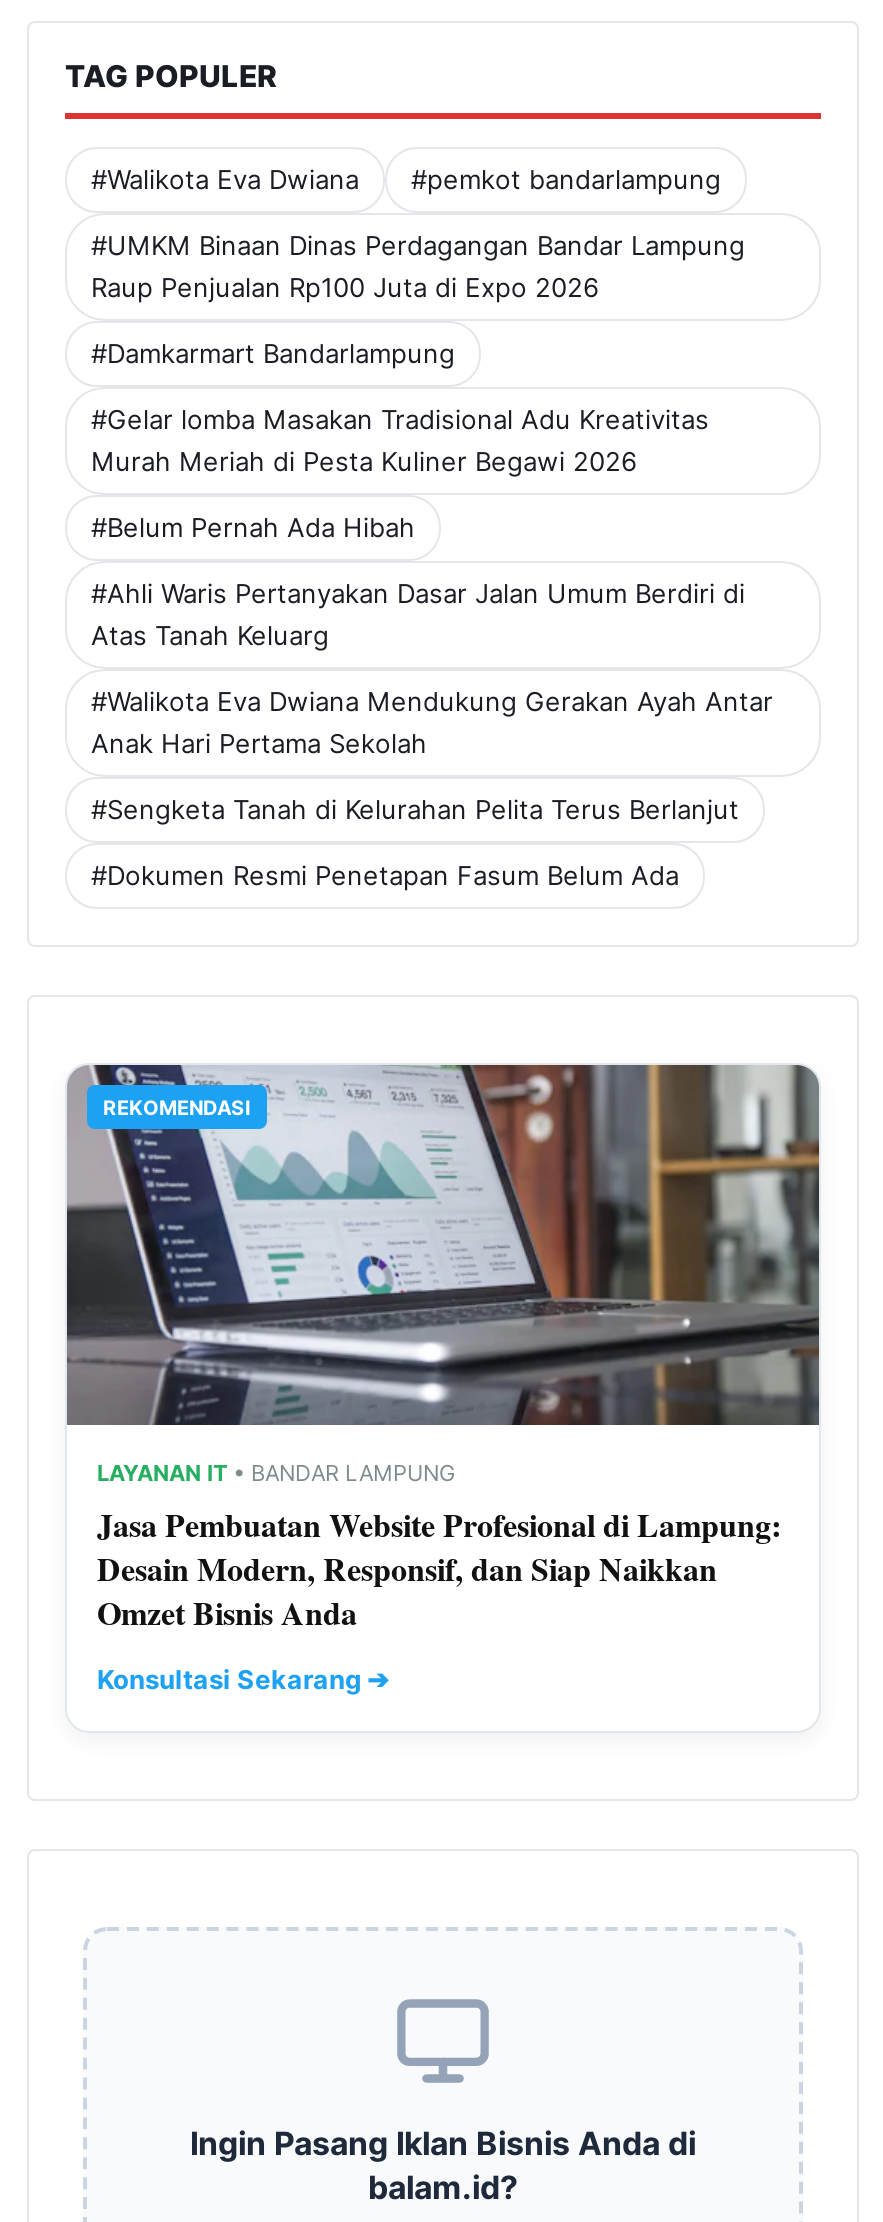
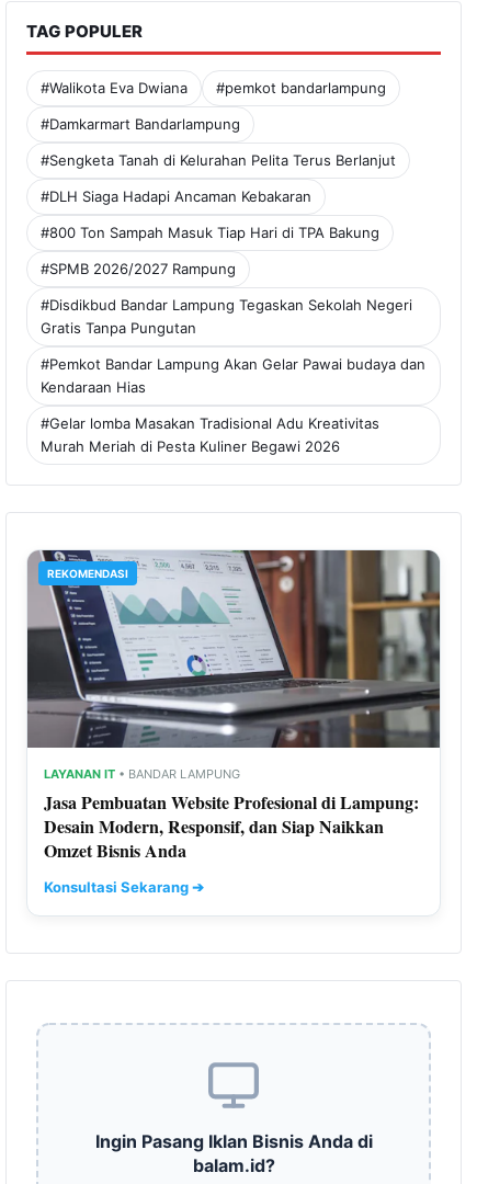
- #UMKM Binaan Dinas Perdagangan Bandar Lampung
- Raup Penjualan Rp100 Juta di Expo 2026

moved up: #Damkarmart Bandarlampung

+ #DLH Siaga Hadapi Ancaman Kebakaran
+ #800 Ton Sampah Masuk Tiap Hari di TPA Bakung
+ #SPMB 2026/2027 Rampung
+ #Disdikbud Bandar Lampung Tegaskan Sekolah Negeri
+ Gratis Tanpa Pungutan
+ #Pemkot Bandar Lampung Akan Gelar Pawai budaya dan
+ Kendaraan Hias

moved down: #Gelar lomba Masakan Tradisional Adu Kreativitas | Murah Meriah di Pesta Kuliner Begawi 2026

- #Belum Pernah Ada Hibah
- #Ahli Waris Pertanyakan Dasar Jalan Umum Berdiri di
- Atas Tanah Keluarg
- #Walikota Eva Dwiana Mendukung Gerakan Ayah Antar
- Anak Hari Pertama Sekolah
- #Dokumen Resmi Penetapan Fasum Belum Ada

moved up: #Sengketa Tanah di Kelurahan Pelita Terus Berlanjut
